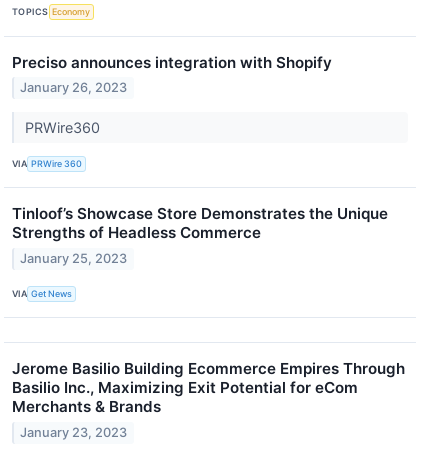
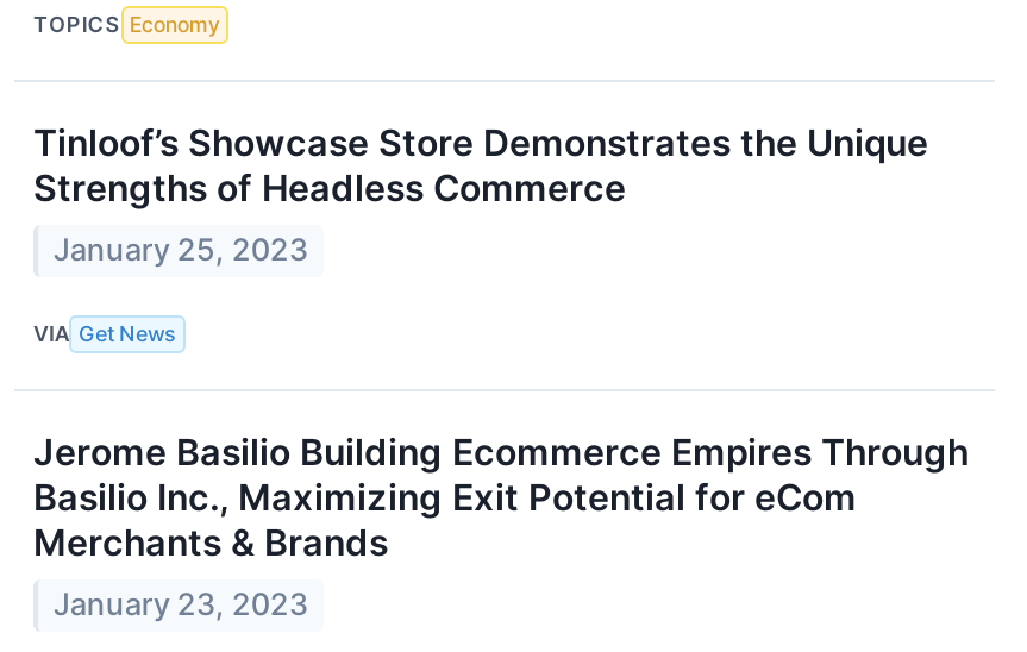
- Preciso announces integration with Shopify
- January 26, 2023
- PRWire360
- VIA PRWire 360
